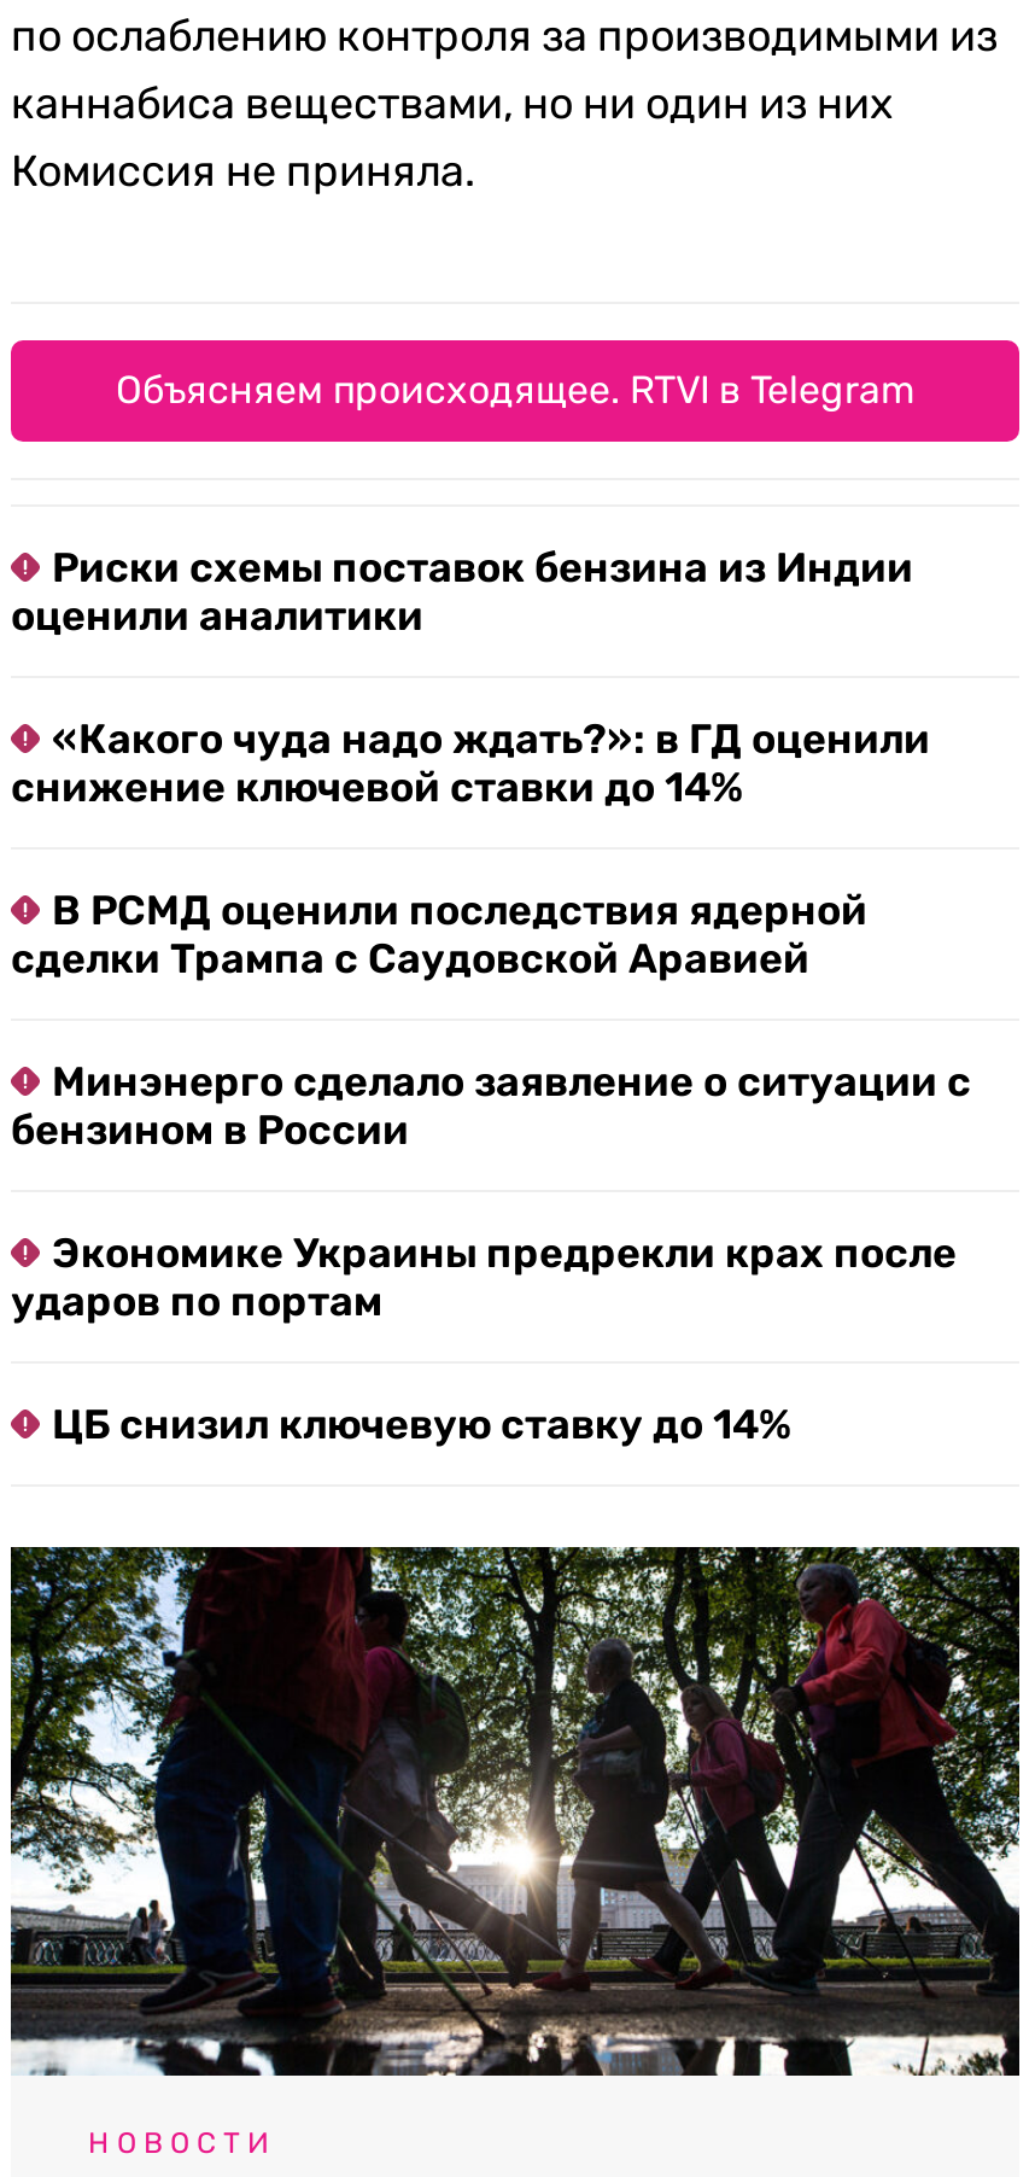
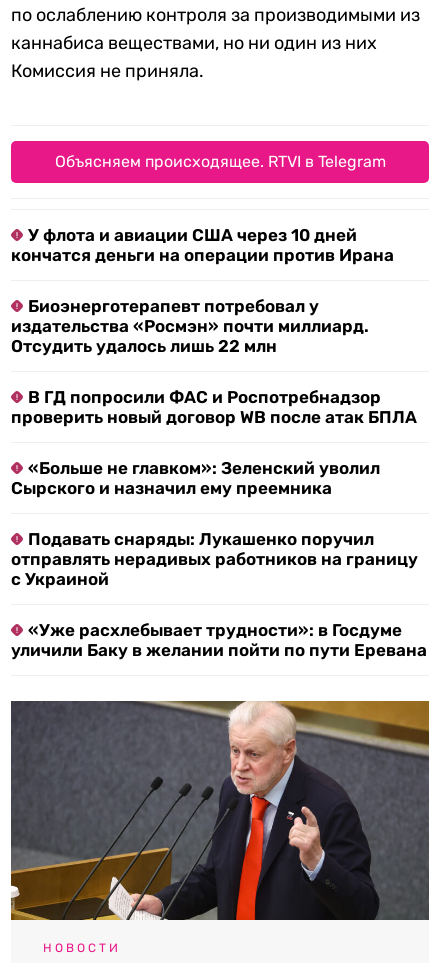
- Риски схемы поставок бензина из Индии
- оценили аналитики
+ У флота и авиации США через 10 дней
+ кончатся деньги на операции против Ирана

- «Какого чуда надо ждать?»: в ГД оценили
- снижение ключевой ставки до 14%
+ Биоэнерготерапевт потребовал у
+ издательства «Росмэн» почти миллиард.
+ Отсудить удалось лишь 22 млн

- В РСМД оценили последствия ядерной
- сделки Трампа с Саудовской Аравией
+ В ГД попросили ФАС и Роспотребнадзор
+ проверить новый договор WB после атак БПЛА

- Минэнерго сделало заявление о ситуации с
- бензином в России
+ «Больше не главком»: Зеленский уволил
+ Сырского и назначил ему преемника

- Экономике Украины предрекли крах после
- ударов по портам
+ Подавать снаряды: Лукашенко поручил
+ отправлять нерадивых работников на границу
+ с Украиной

- ЦБ снизил ключевую ставку до 14%
+ «Уже расхлебывает трудности»: в Госдуме
+ уличили Баку в желании пойти по пути Еревана

- [image]
+ [image]
